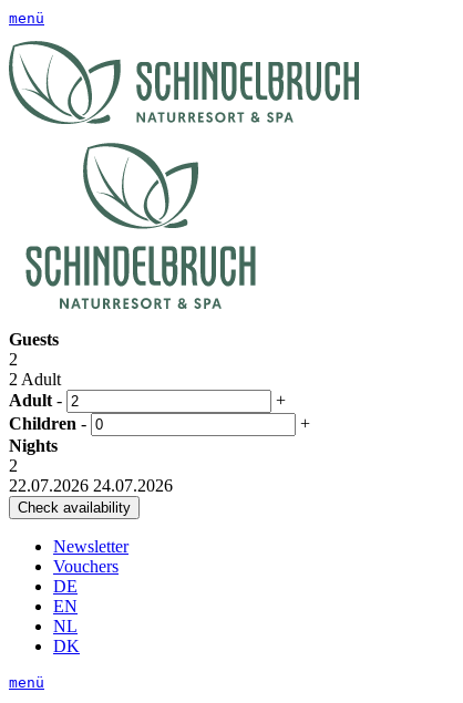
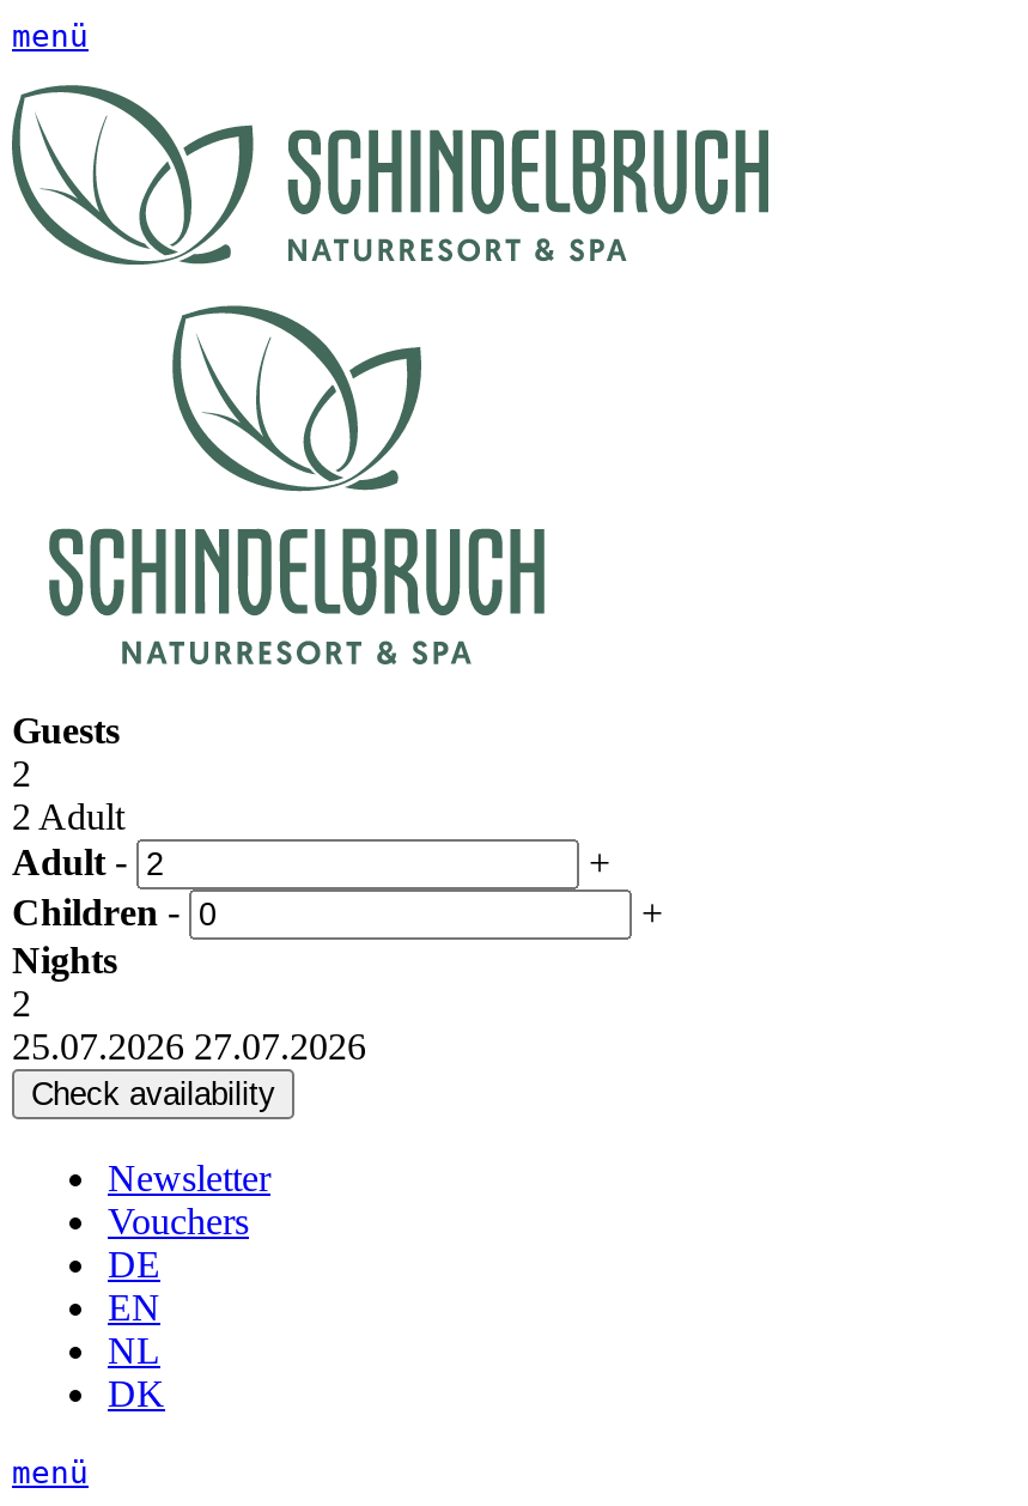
- 22.07.2026 24.07.2026
+ 25.07.2026 27.07.2026
